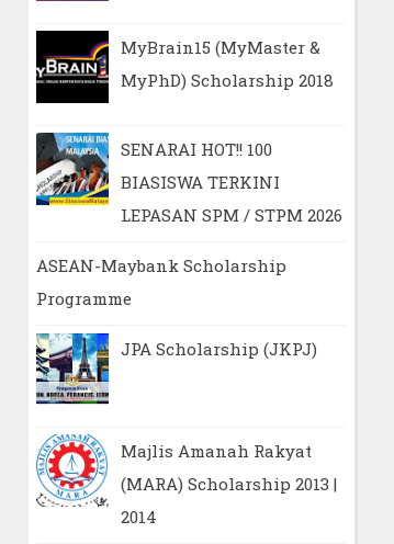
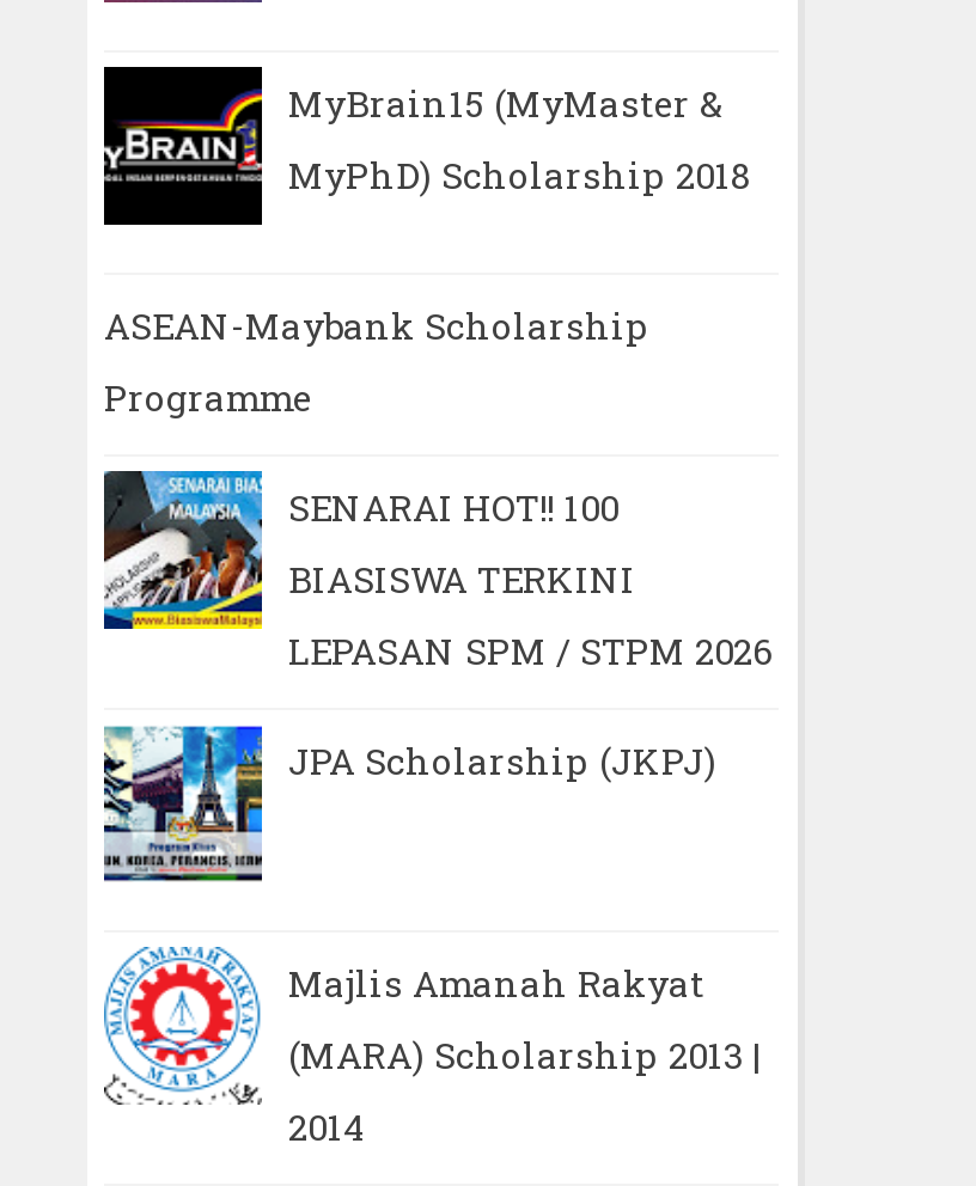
moved down: [image] | SENARAI HOT!! 100 | BIASISWA TERKINI | LEPASAN SPM / STPM 2026

moved up: ASEAN-Maybank Scholarship | Programme
